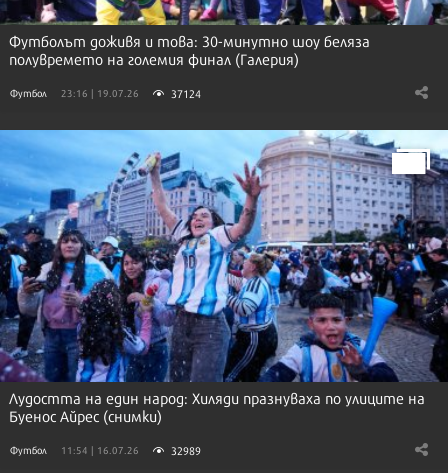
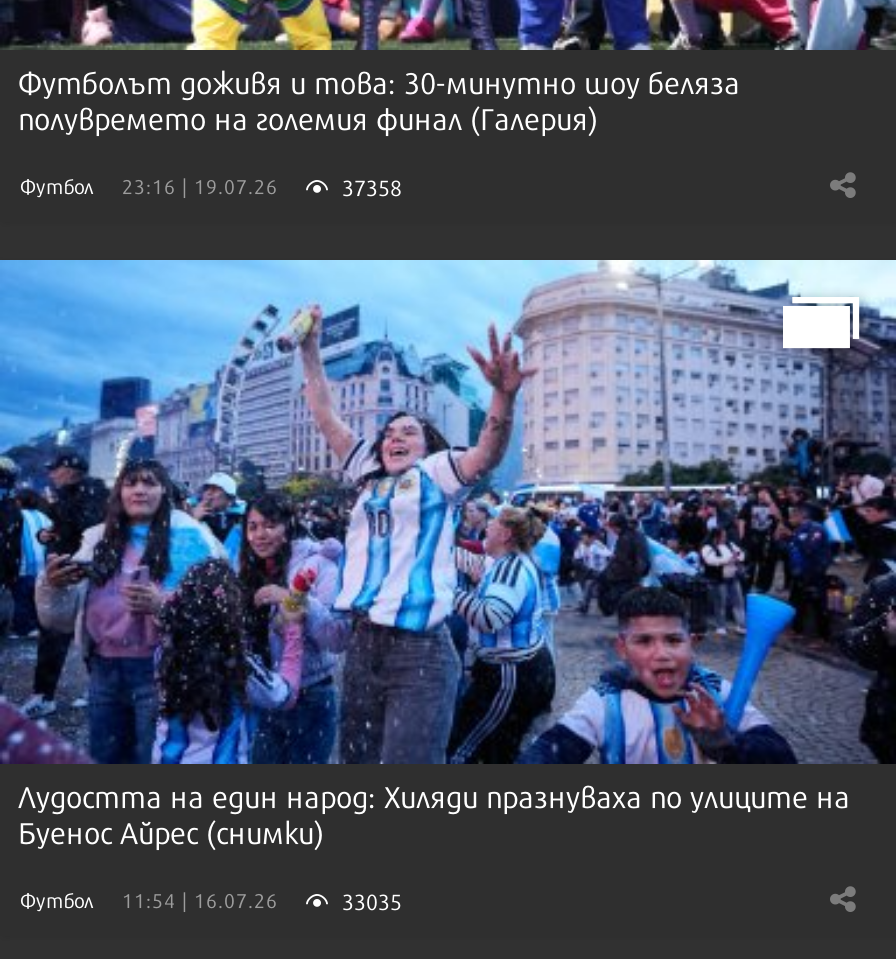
- 37124
+ 37358

- 32989
+ 33035
